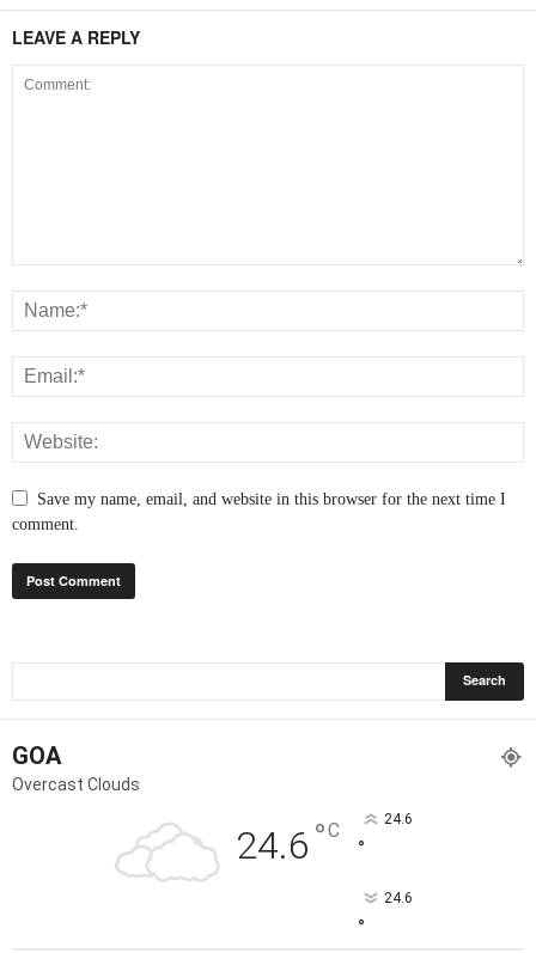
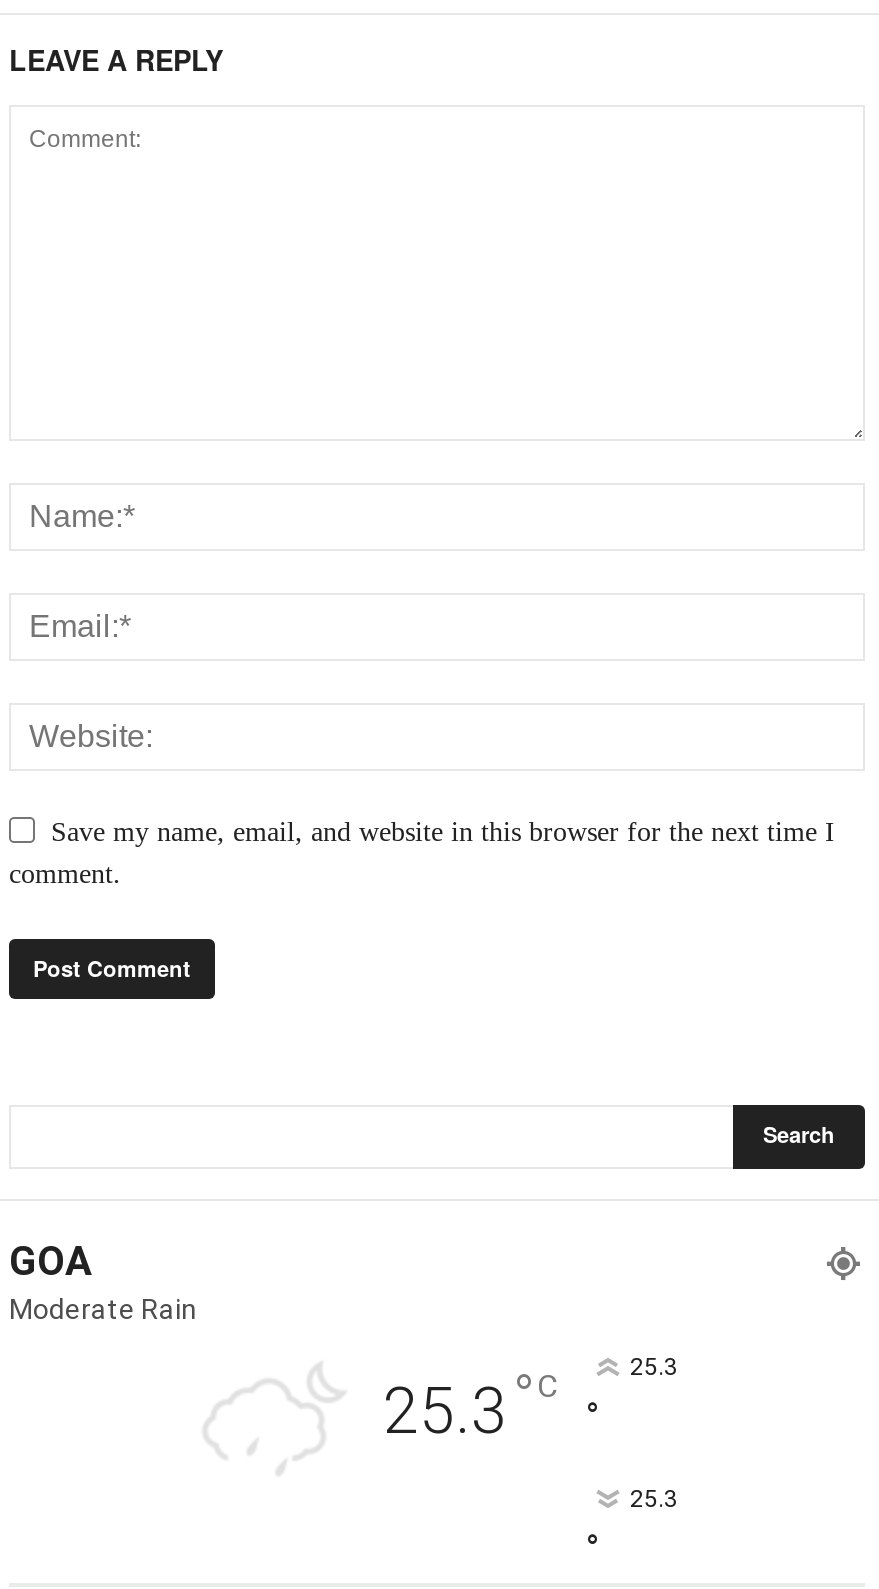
- Overcast Clouds
- 24.6 °C
- 24.6
+ Moderate Rain
+ 25.3 °C
+ 25.3

- 24.6
+ 25.3
